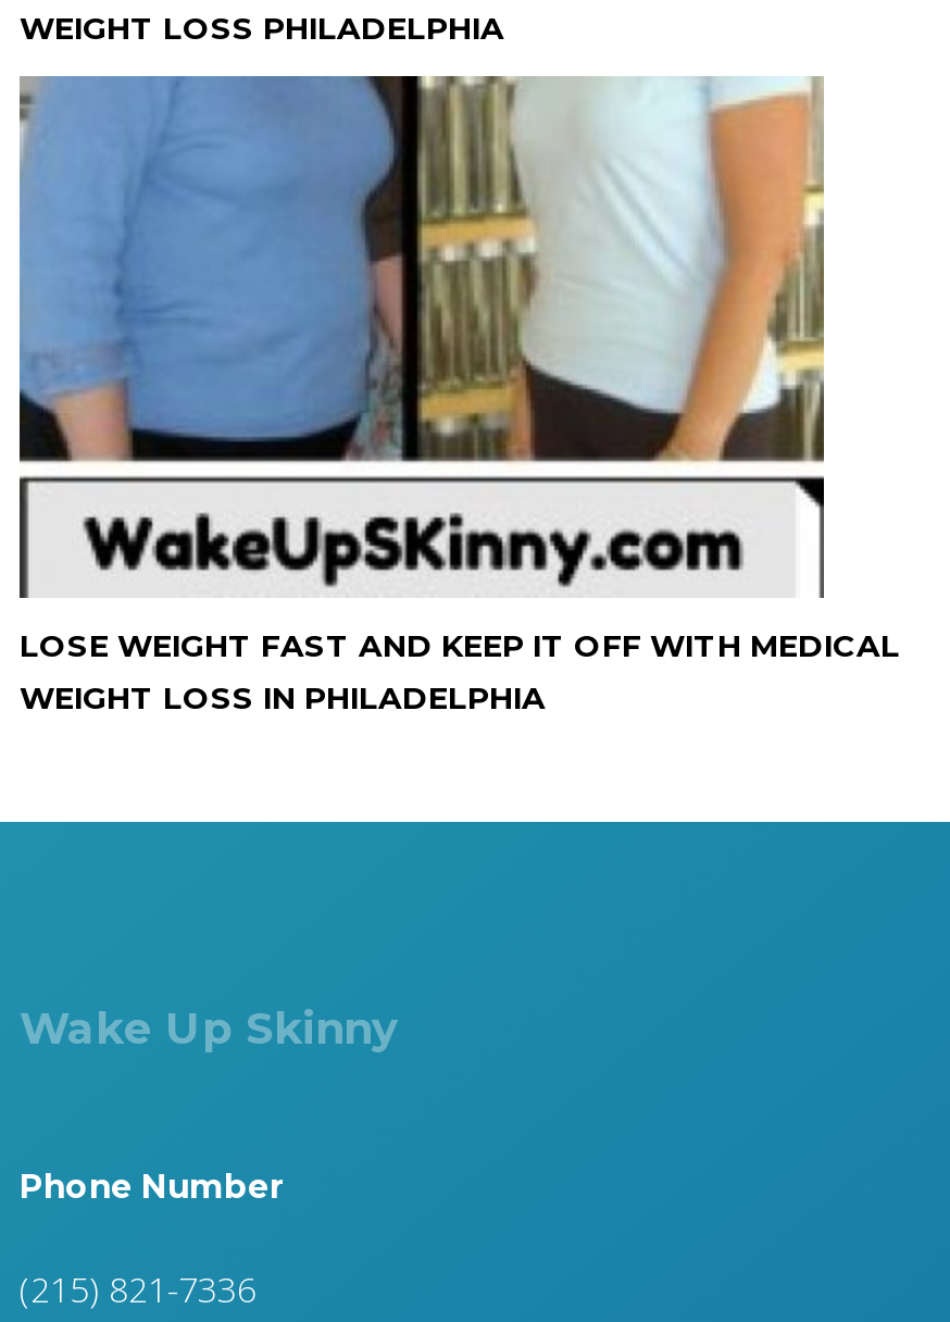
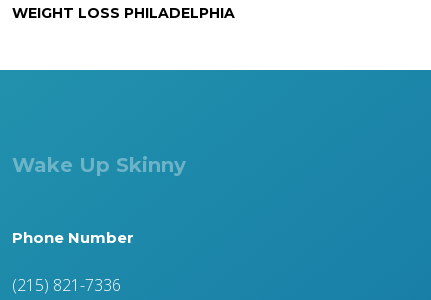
- [image]
- LOSE WEIGHT FAST AND KEEP IT OFF WITH MEDICAL
- WEIGHT LOSS IN PHILADELPHIA
